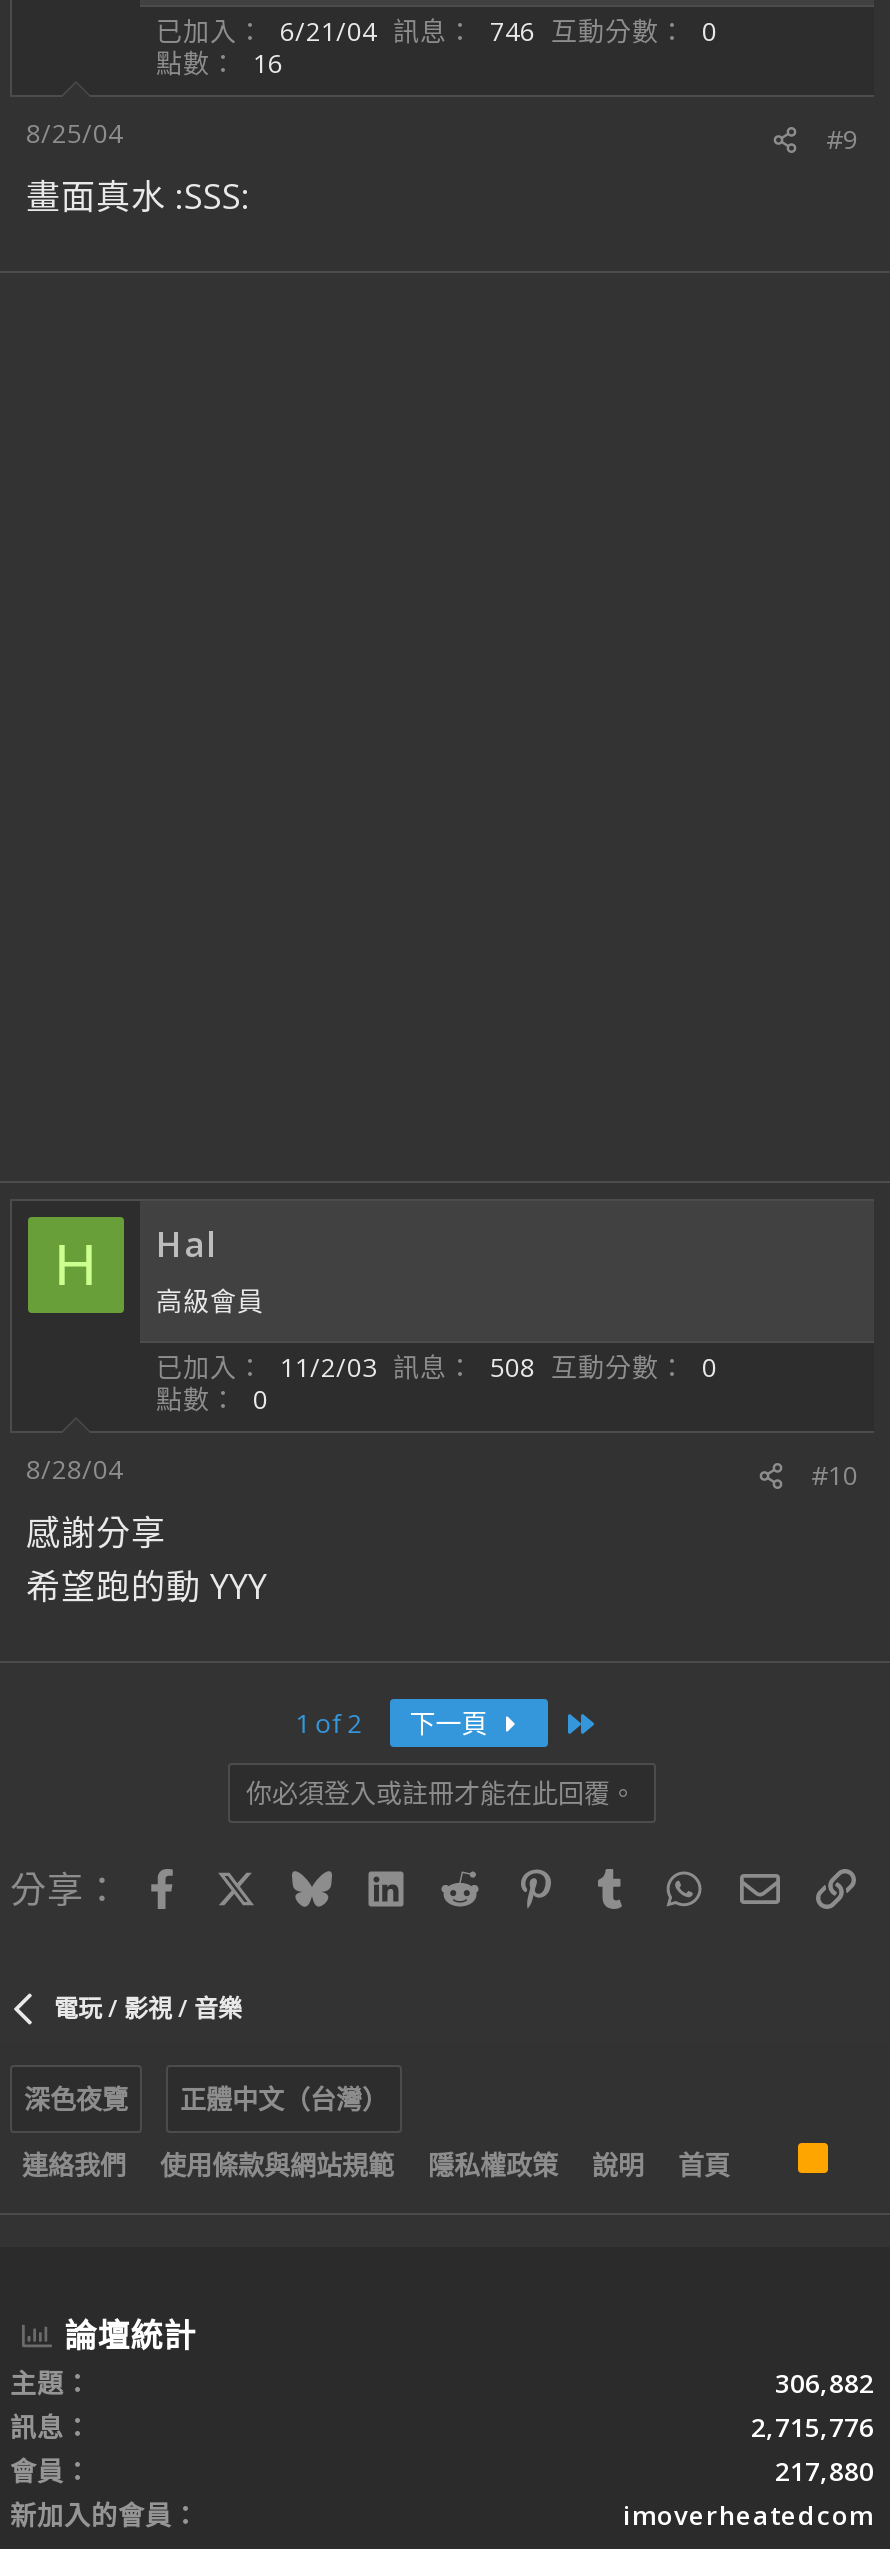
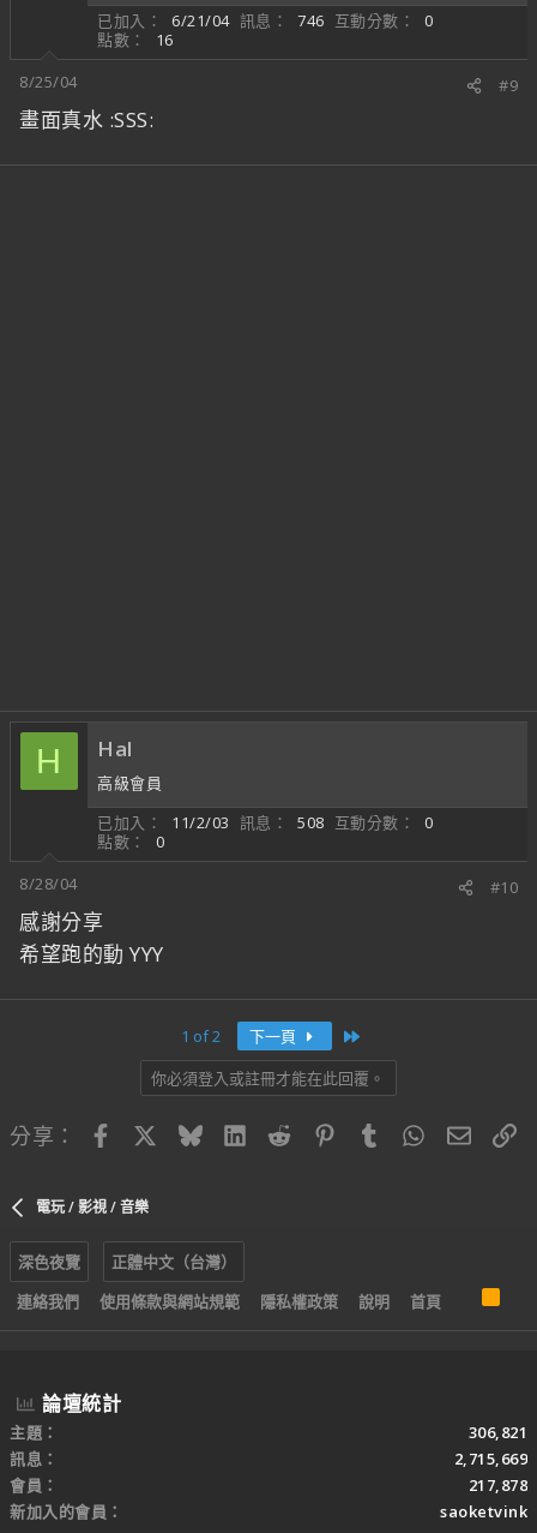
- 306,882
+ 306,821

- 2,715,776
+ 2,715,669

- 217,880
+ 217,878

- imoverheatedcom
+ saoketvink
